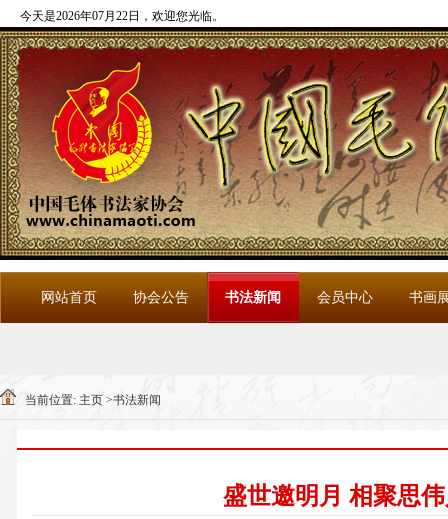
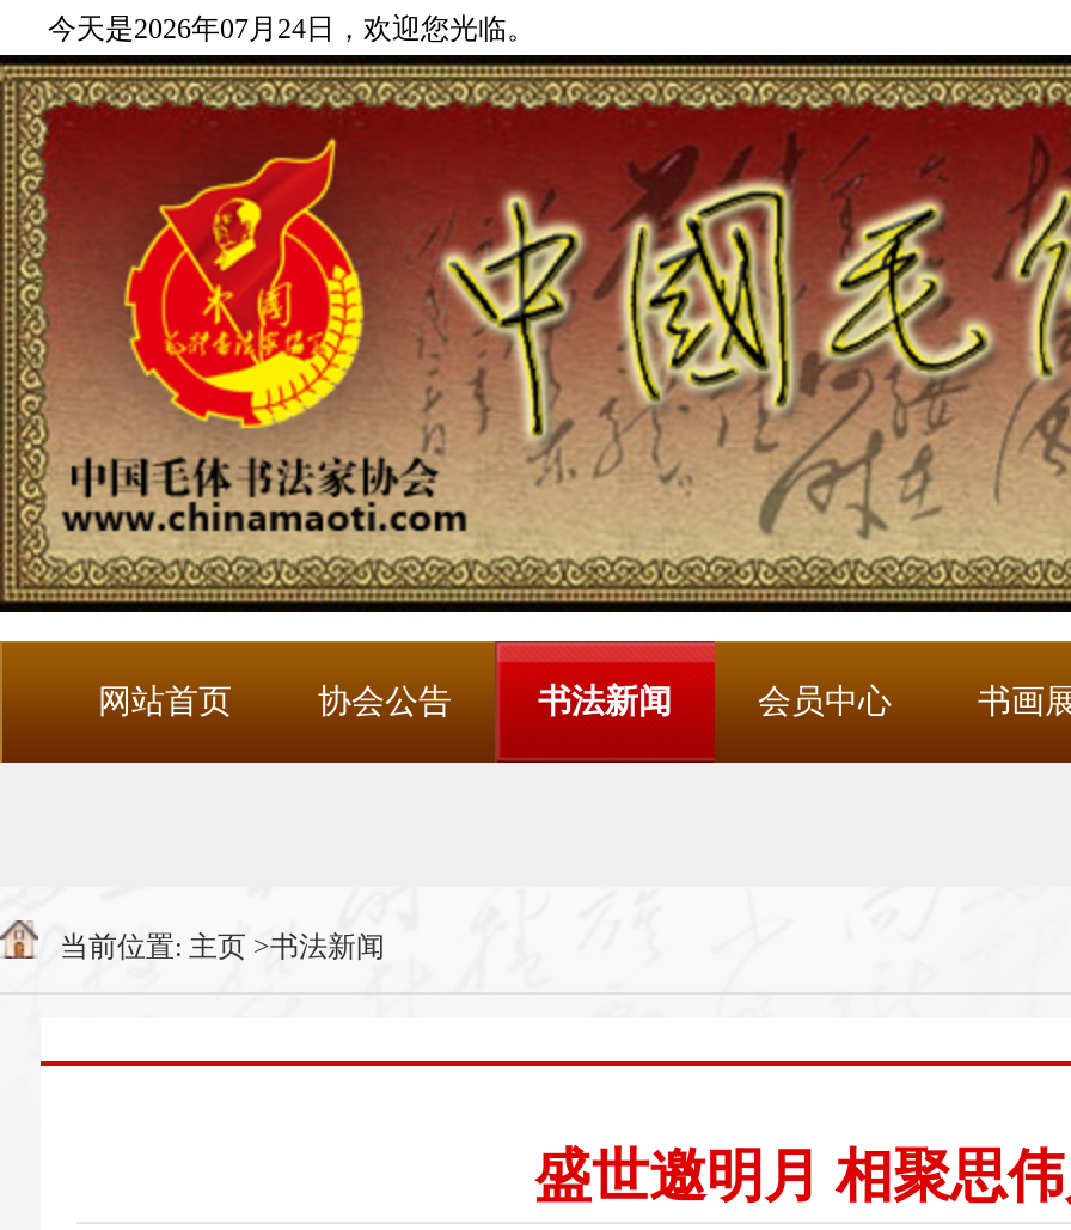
- 今天是2026年07月22日，欢迎您光临。
+ 今天是2026年07月24日，欢迎您光临。
